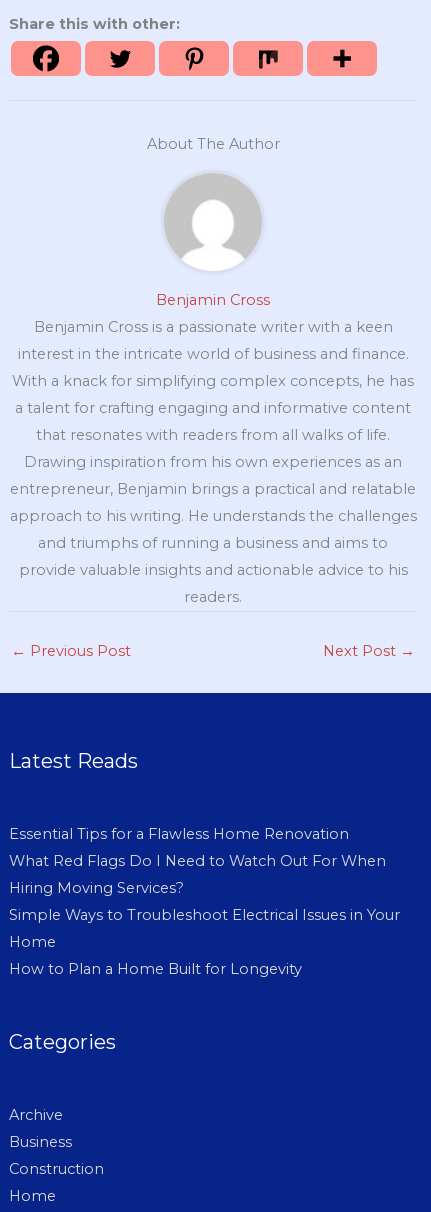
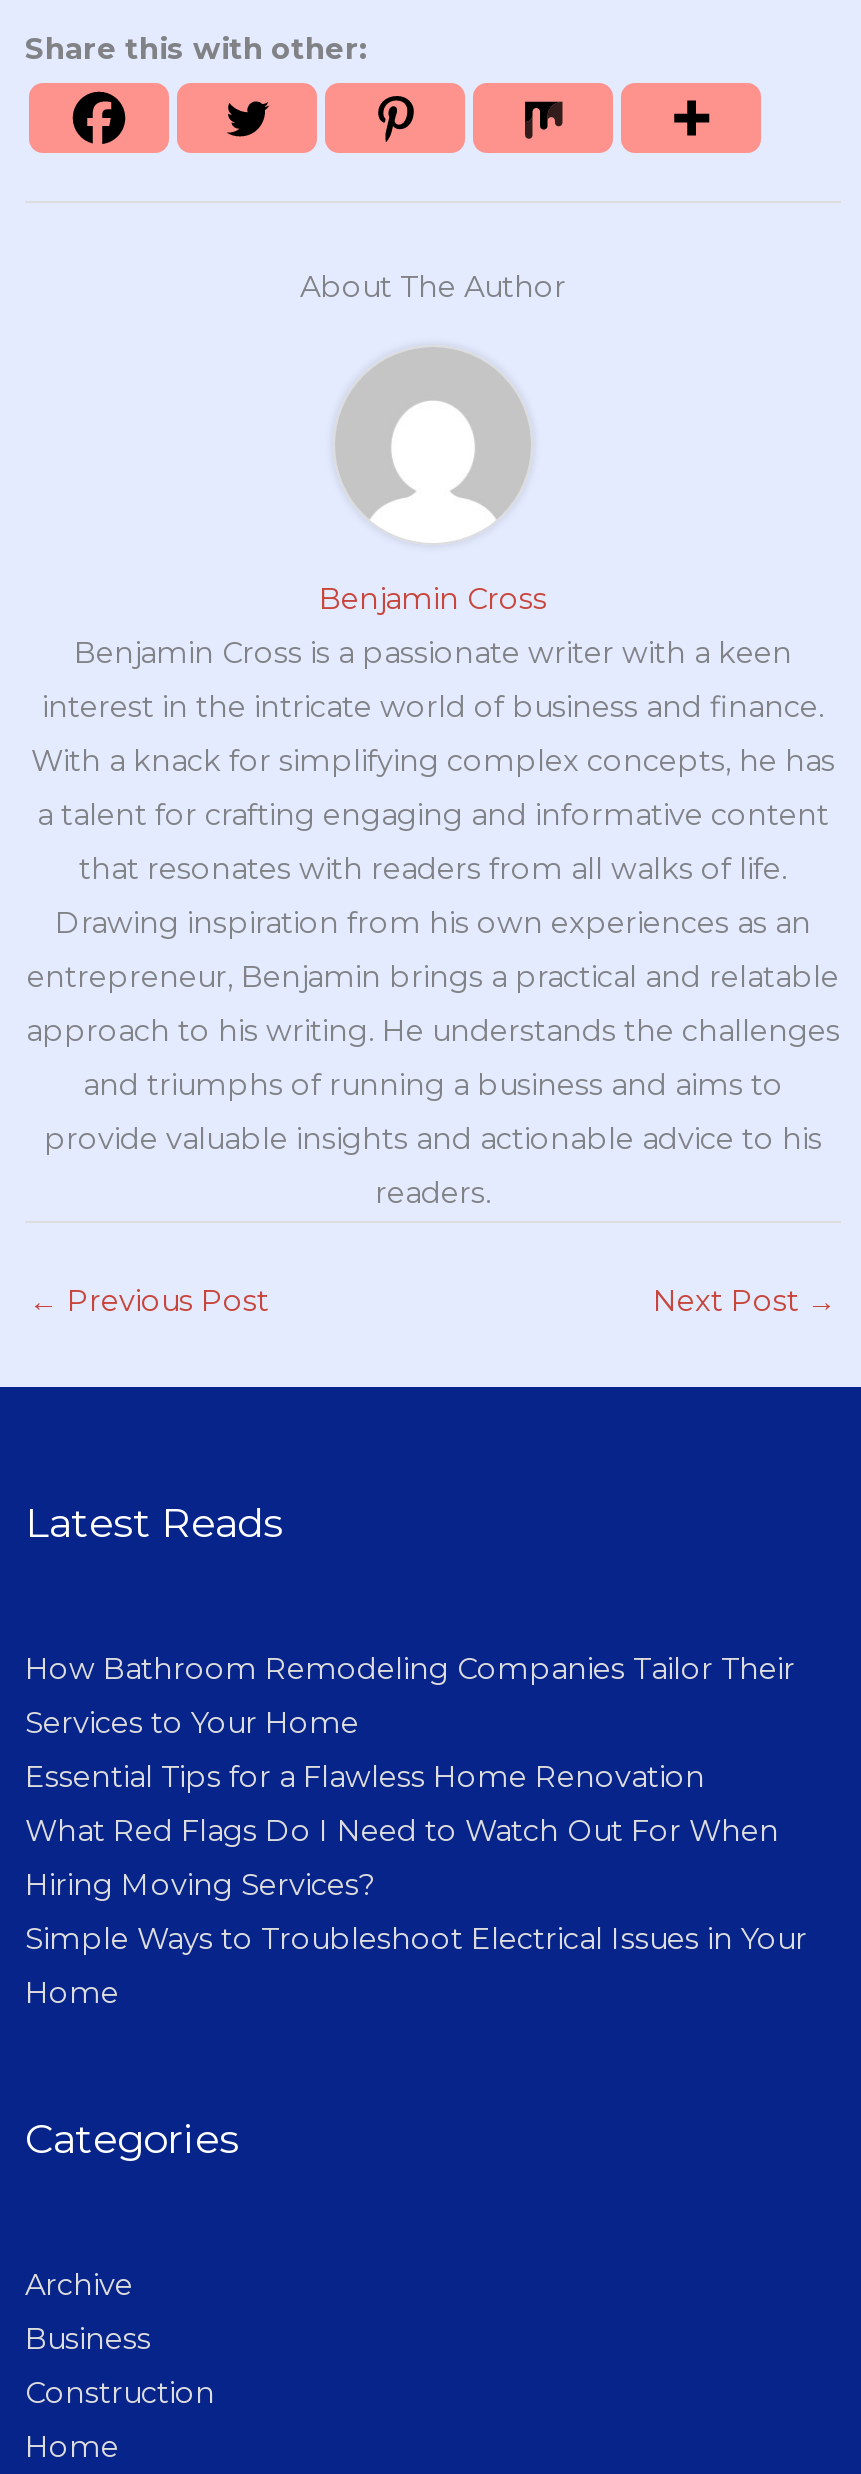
+ How Bathroom Remodeling Companies Tailor Their
+ Services to Your Home

moved down: Essential Tips for a Flawless Home Renovation | What Red Flags Do I Need to Watch Out For When | Hiring Moving Services? | Simple Ways to Troubleshoot Electrical Issues in Your | Home

- How to Plan a Home Built for Longevity
